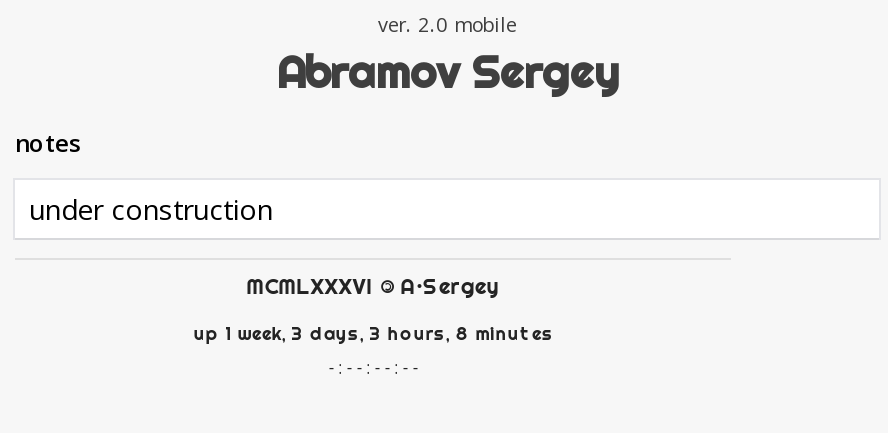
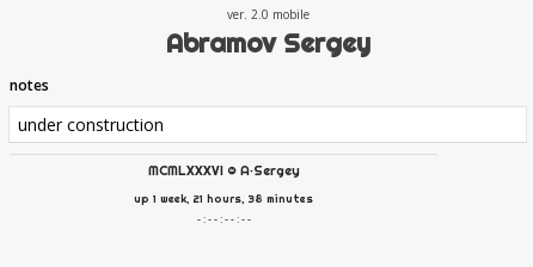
- up 1 week, 3 days, 3 hours, 8 minutes
+ up 1 week, 21 hours, 38 minutes
